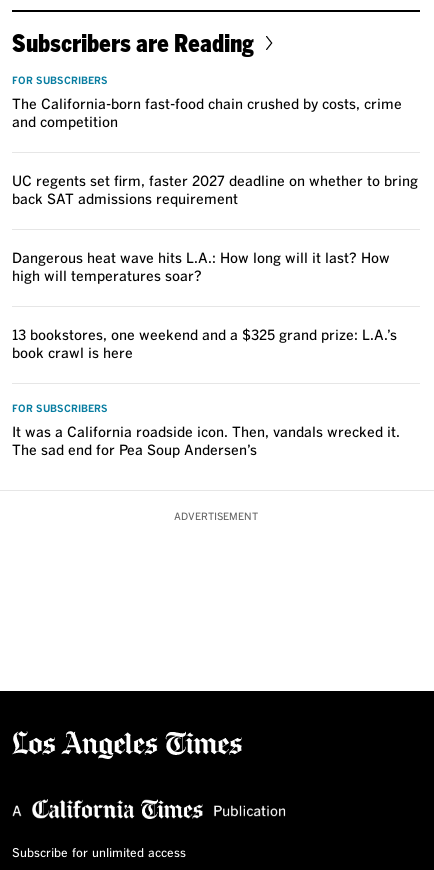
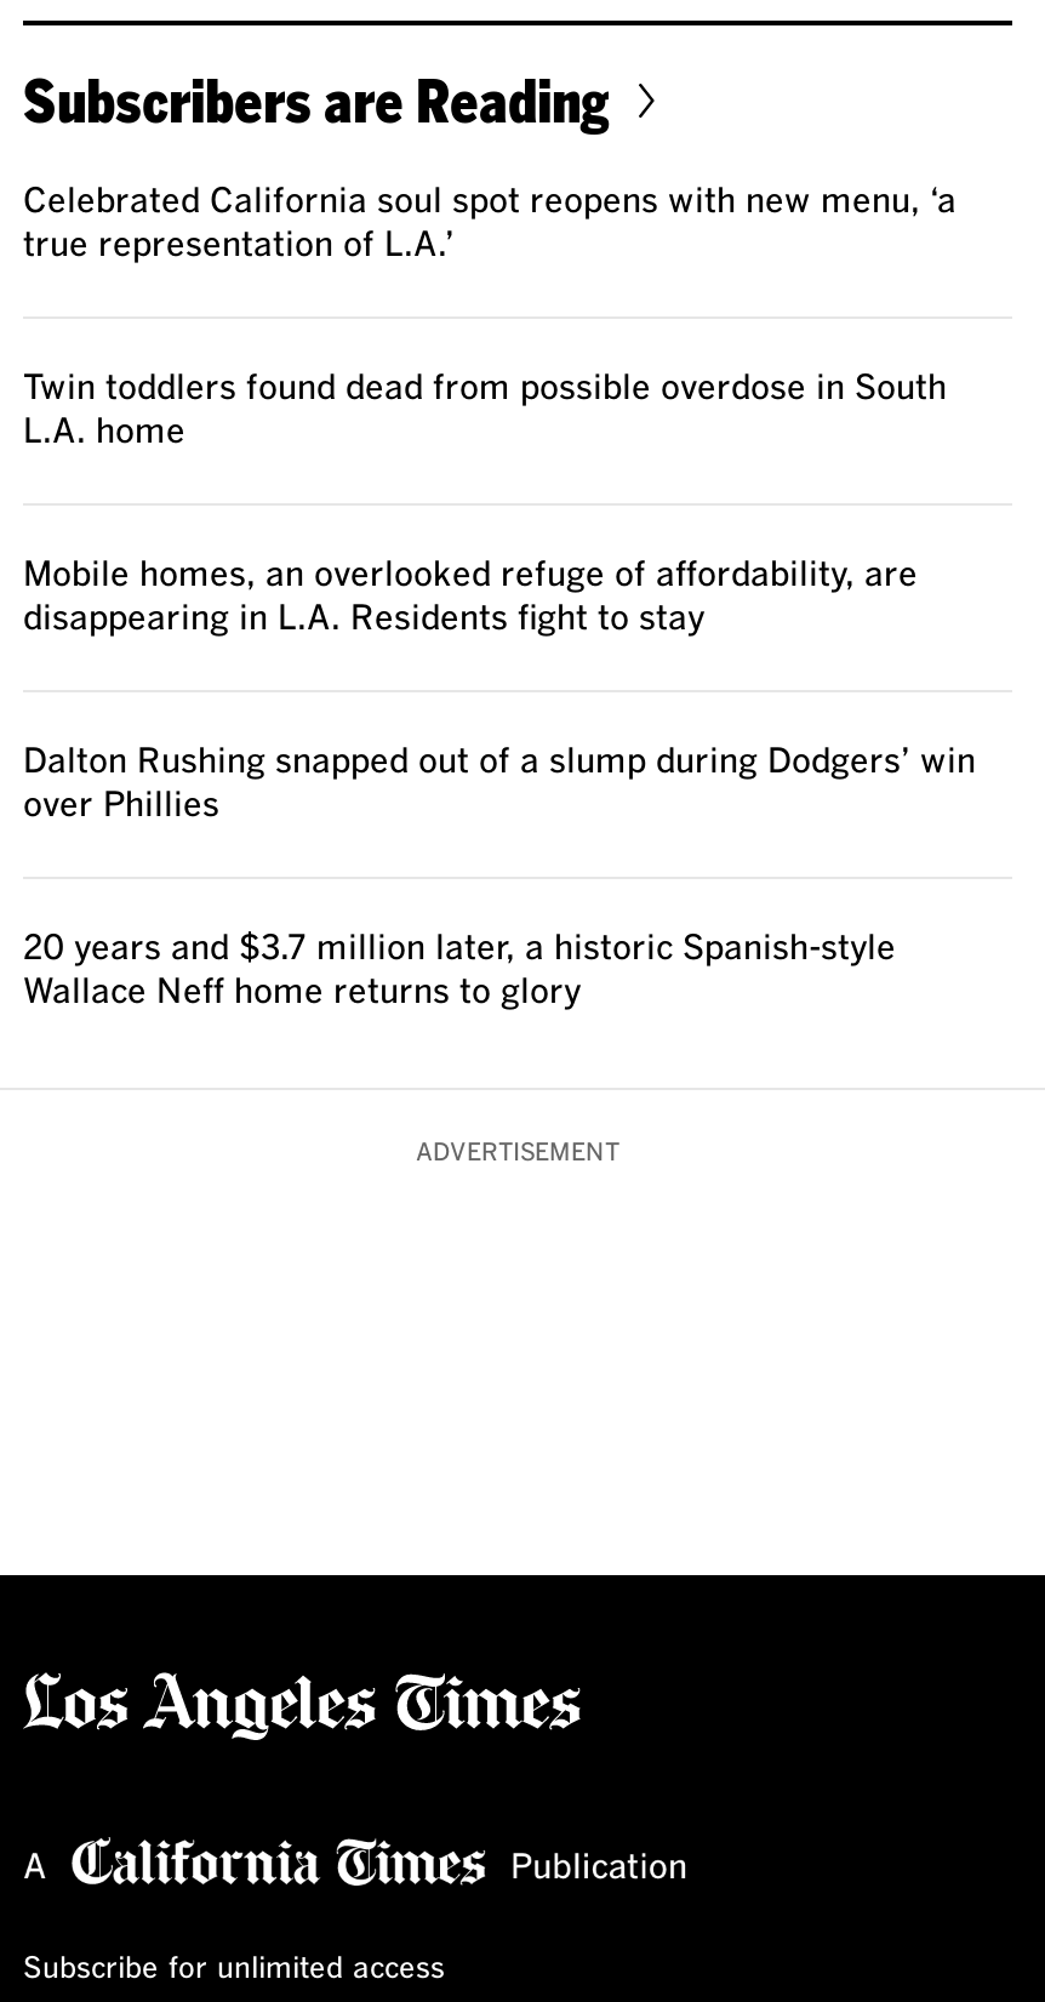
- FOR SUBSCRIBERS
- The California-born fast-food chain crushed by costs, crime
- and competition
+ Celebrated California soul spot reopens with new menu, ‘a
+ true representation of L.A.’

- UC regents set firm, faster 2027 deadline on whether to bring
- back SAT admissions requirement
+ Twin toddlers found dead from possible overdose in South
+ L.A. home

- Dangerous heat wave hits L.A.: How long will it last? How
- high will temperatures soar?
+ Mobile homes, an overlooked refuge of affordability, are
+ disappearing in L.A. Residents fight to stay

- 13 bookstores, one weekend and a $325 grand prize: L.A.’s
- book crawl is here
+ Dalton Rushing snapped out of a slump during Dodgers’ win
+ over Phillies

- FOR SUBSCRIBERS
- It was a California roadside icon. Then, vandals wrecked it.
- The sad end for Pea Soup Andersen’s
+ 20 years and $3.7 million later, a historic Spanish-style
+ Wallace Neff home returns to glory
